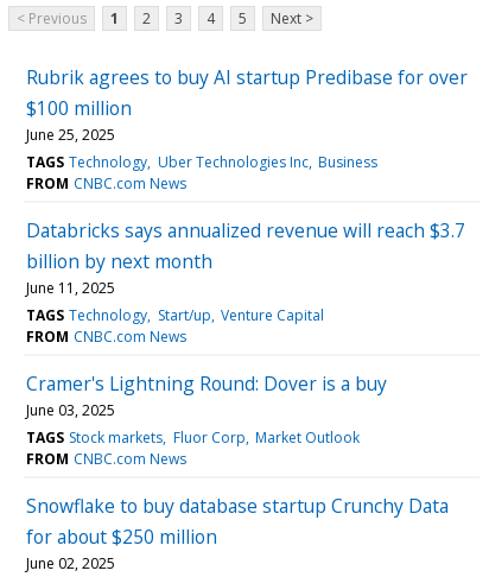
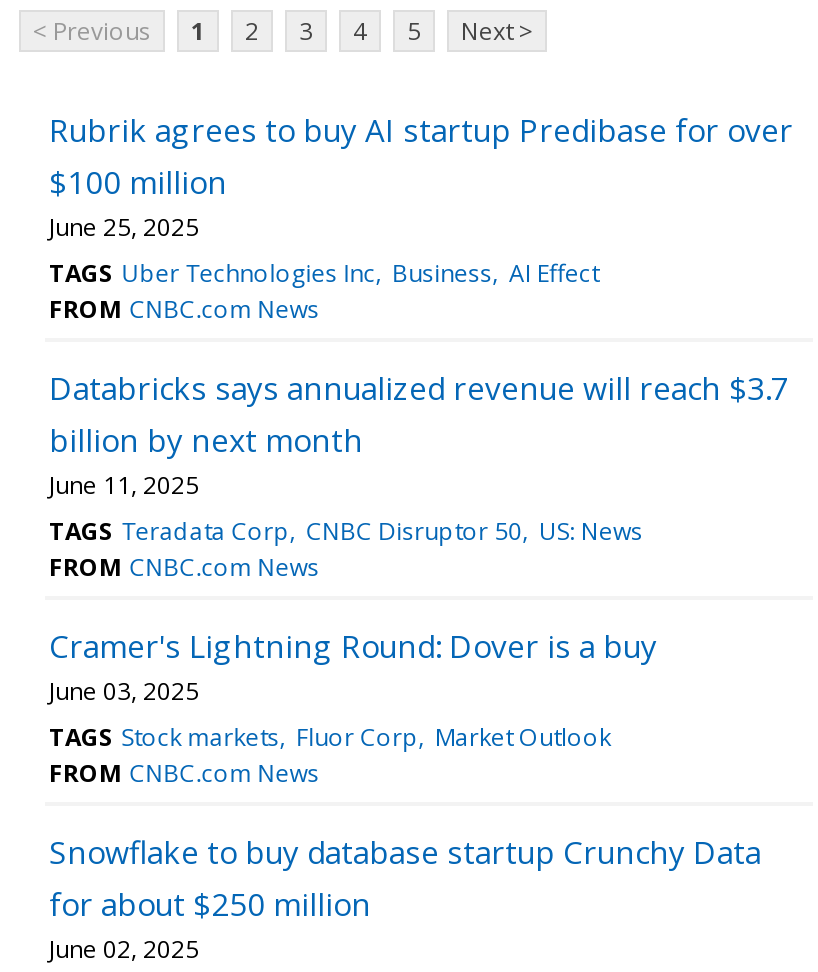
- TAGS Technology Uber Technologies Inc Business
+ TAGS Uber Technologies Inc Business AI Effect

- TAGS Technology Start/up Venture Capital
+ TAGS Teradata Corp CNBC Disruptor 50 US: News
